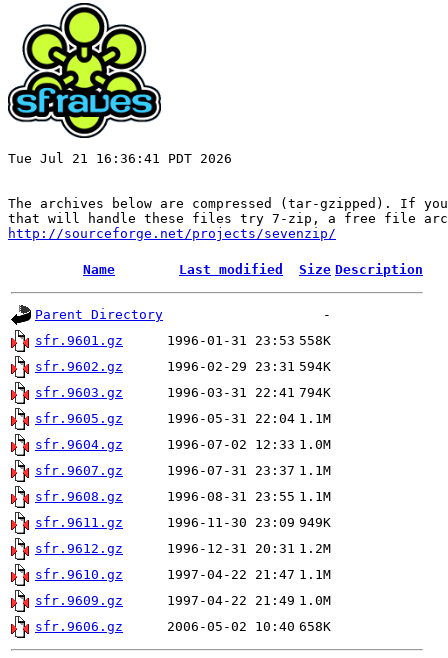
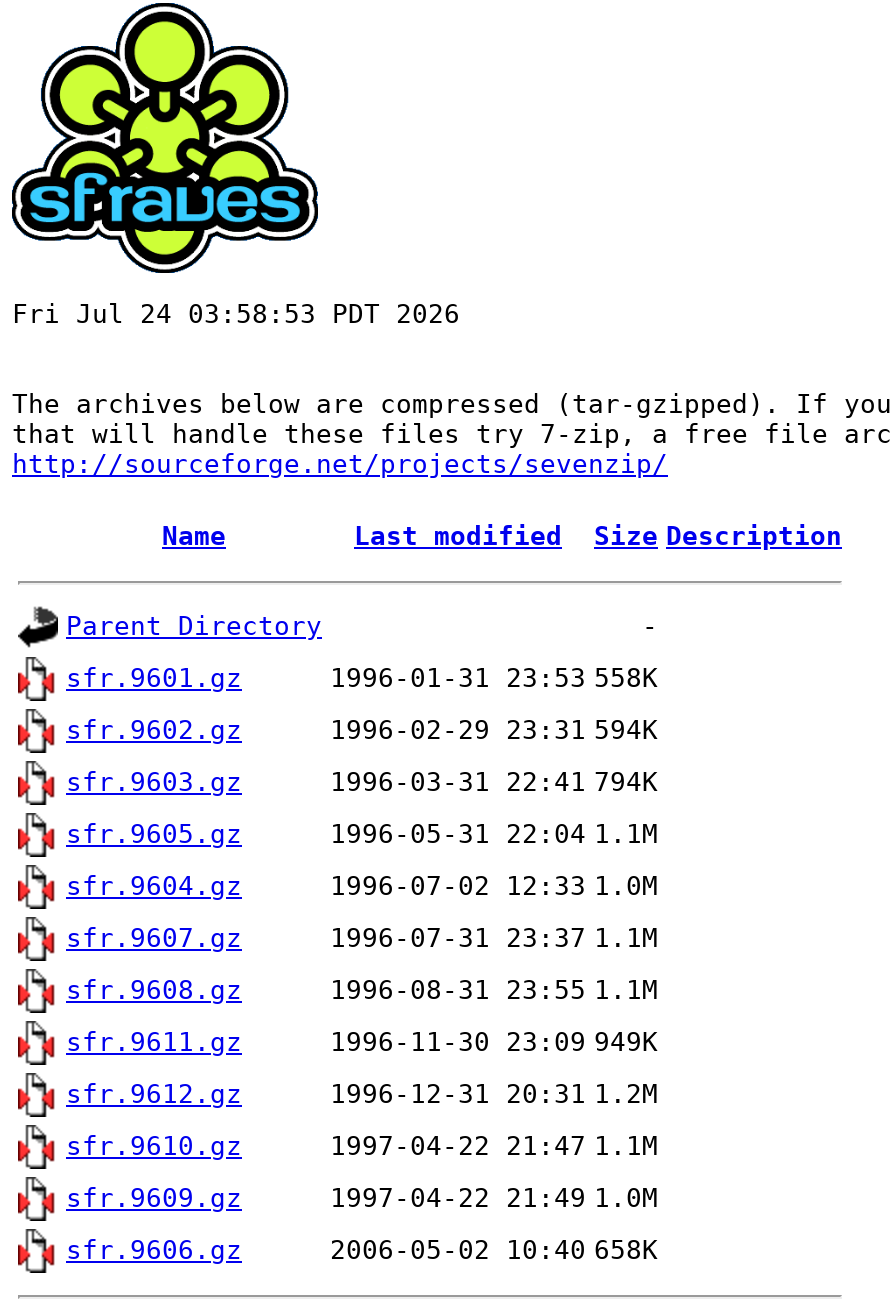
- Tue Jul 21 16:36:41 PDT 2026
+ Fri Jul 24 03:58:53 PDT 2026
